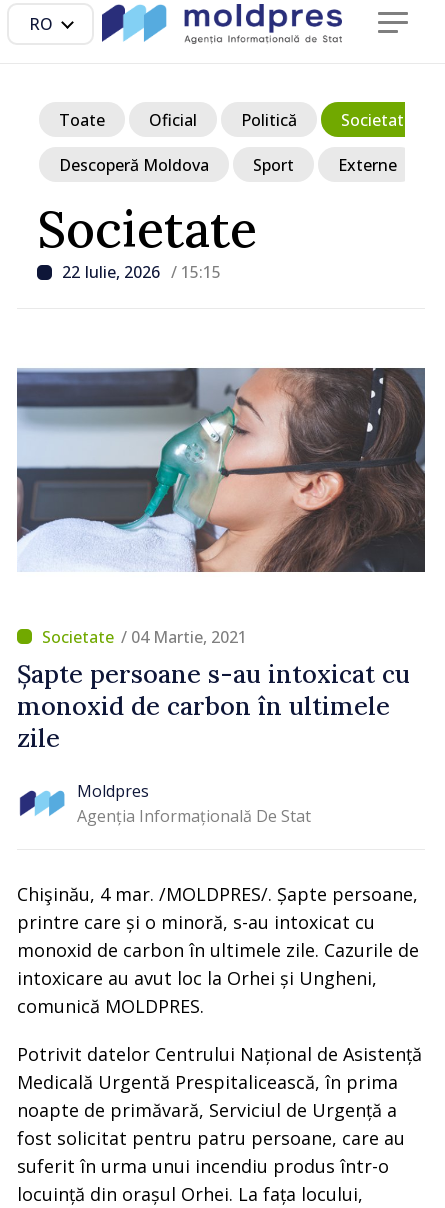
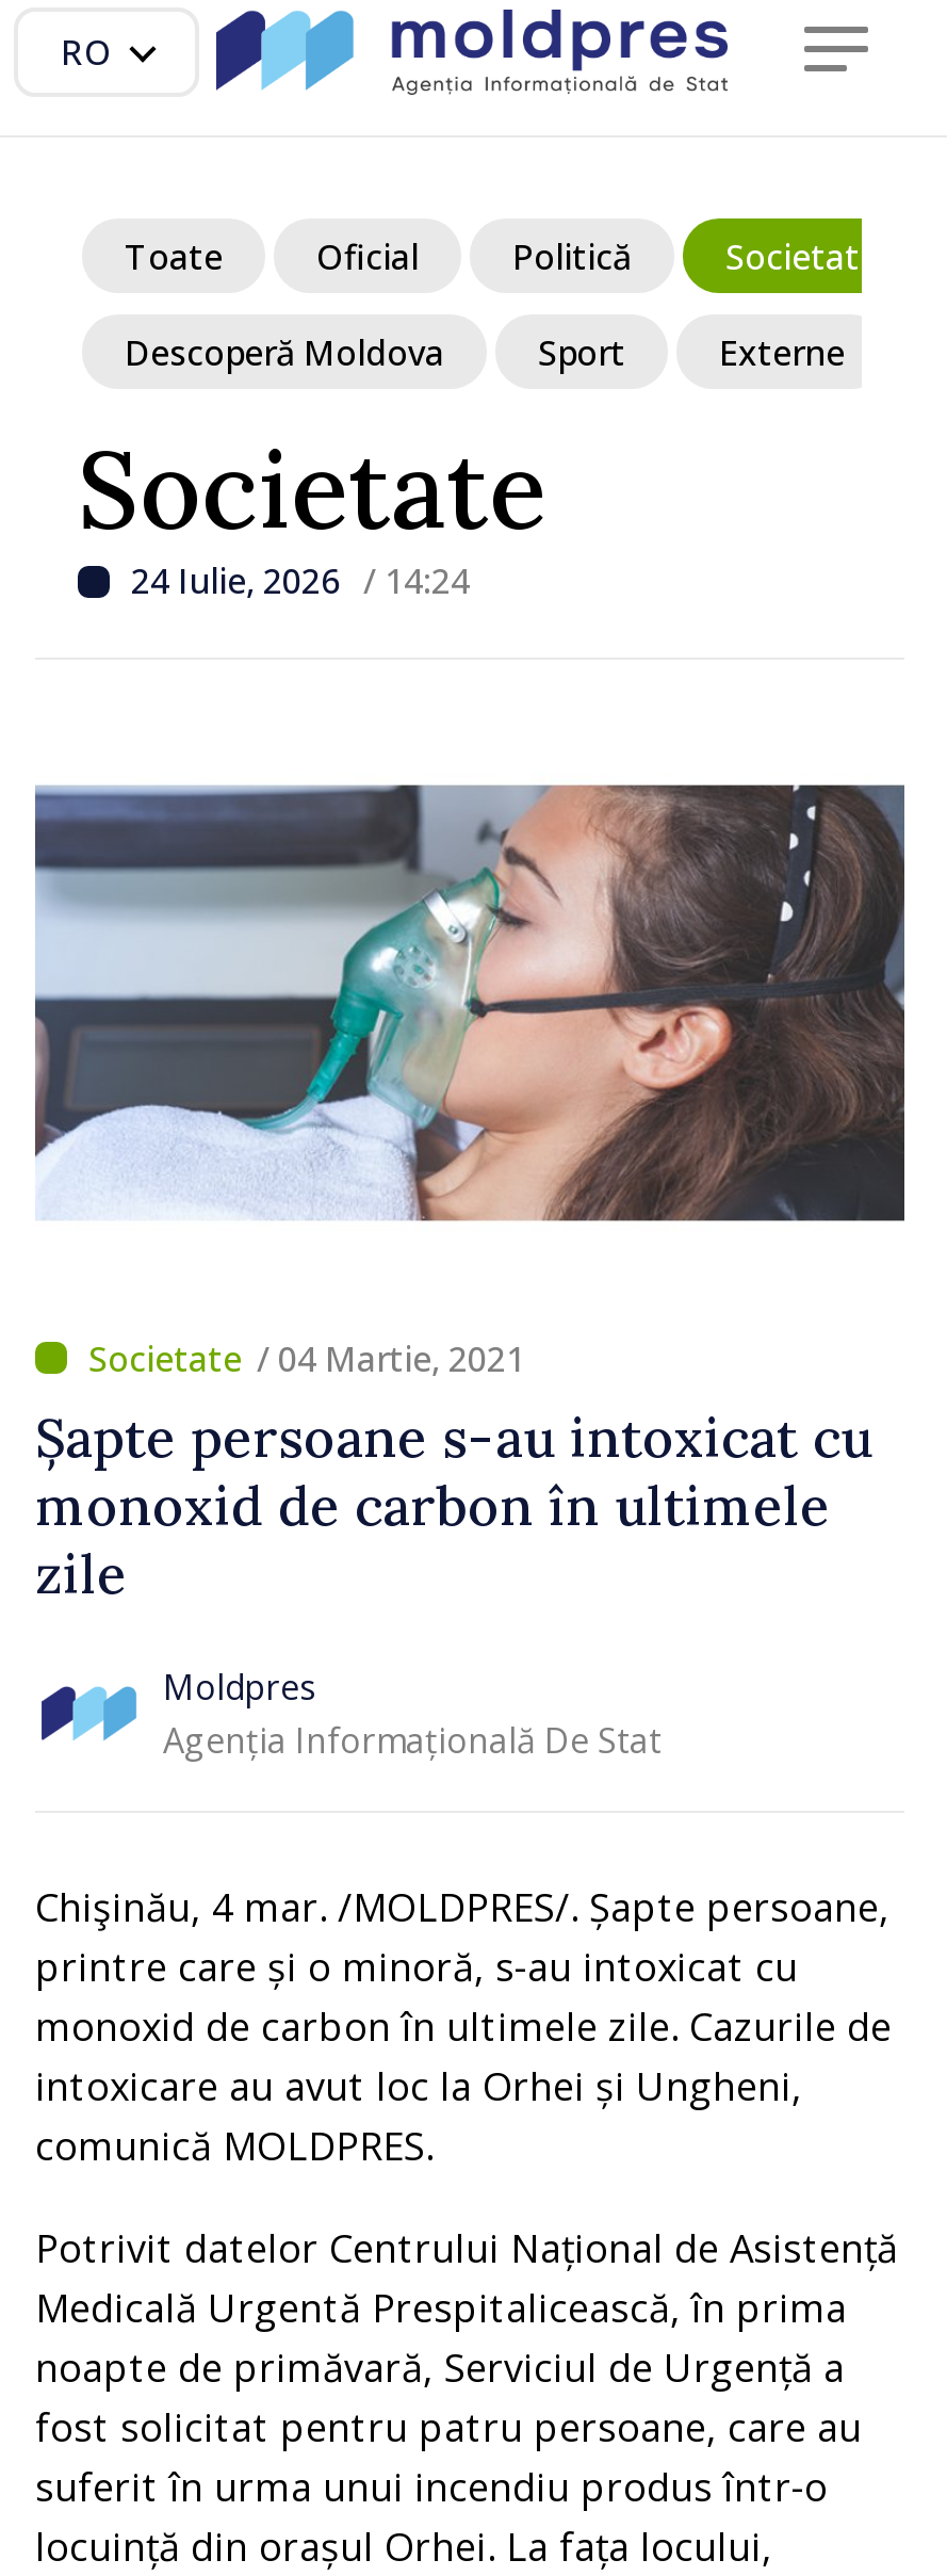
- 22 Iulie, 2026 / 15:15
+ 24 Iulie, 2026 / 14:24
